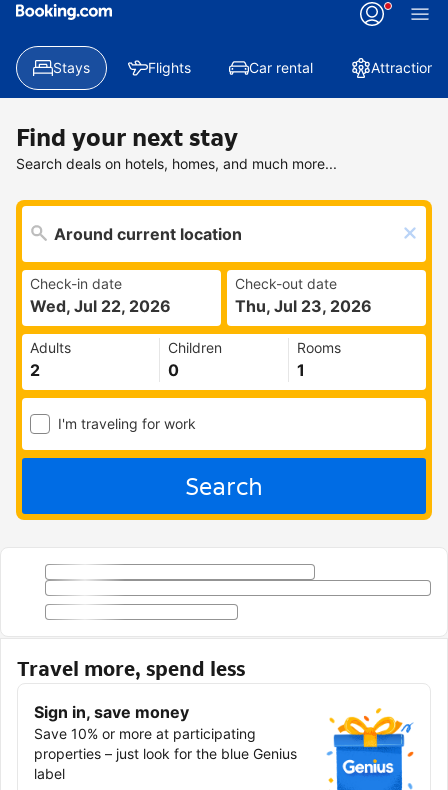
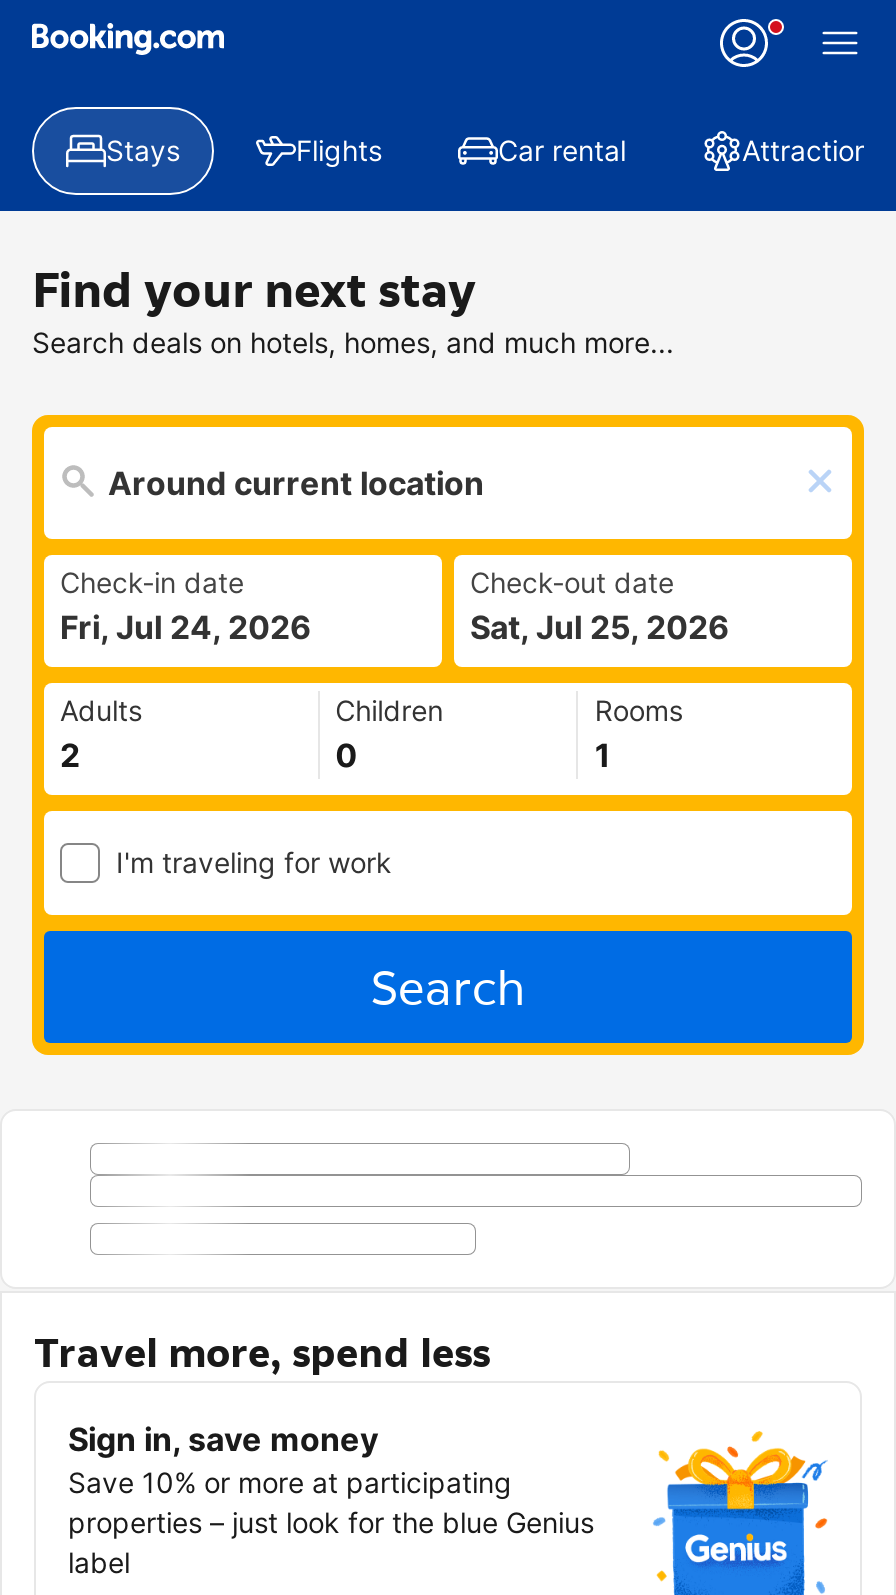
- Wed, Jul 22, 2026
+ Fri, Jul 24, 2026

- Thu, Jul 23, 2026
+ Sat, Jul 25, 2026
